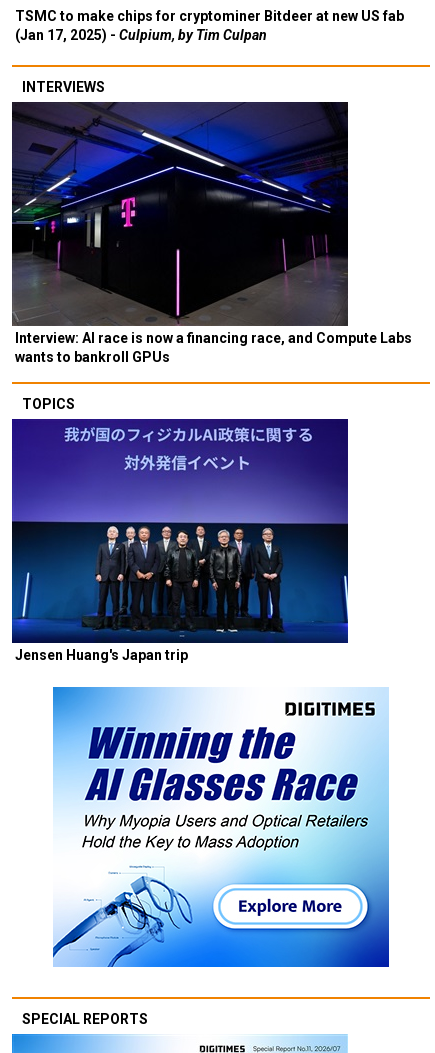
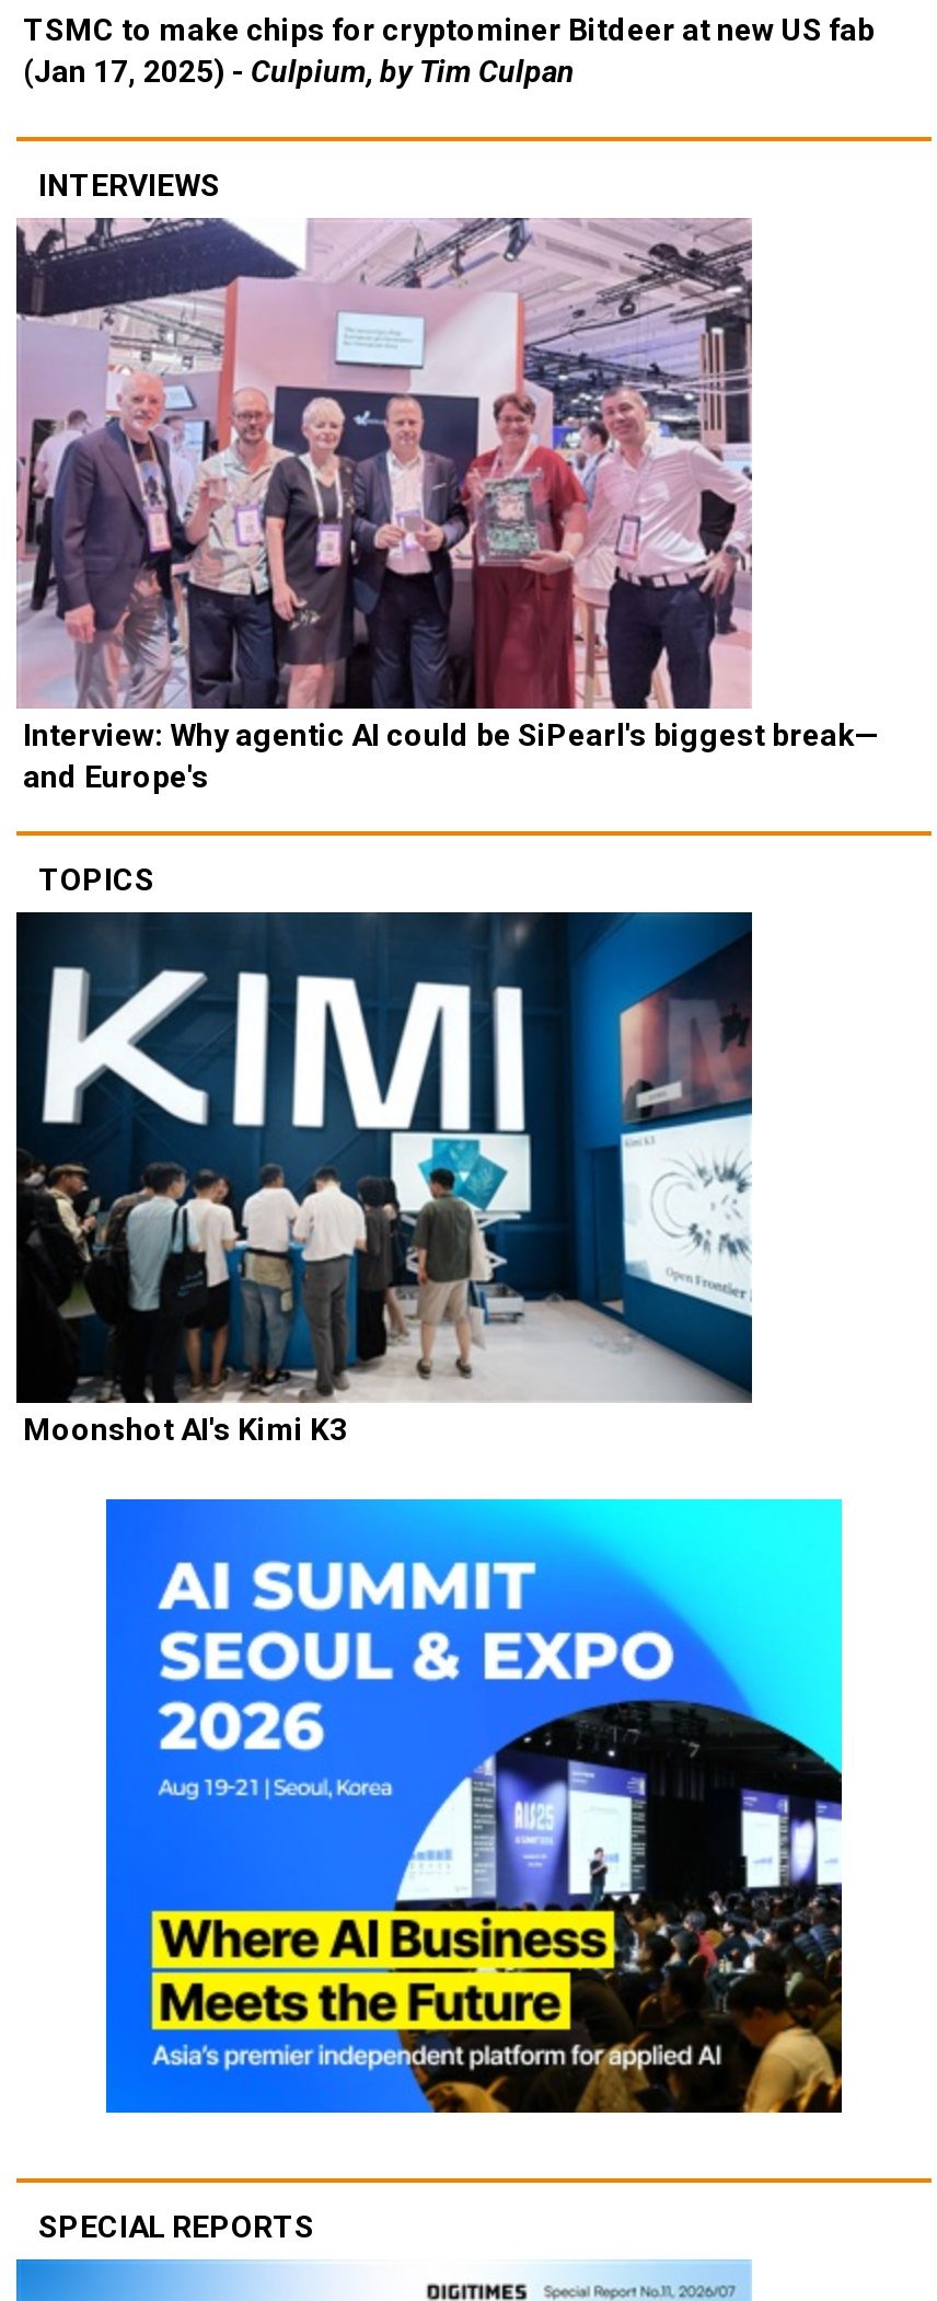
- [image]
- Interview: AI race is now a financing race, and Compute Labs
- wants to bankroll GPUs
+ [image]
+ Interview: Why agentic AI could be SiPearl's biggest break—
+ and Europe's

- [image]
- Jensen Huang's Japan trip
+ [image]
+ Moonshot AI's Kimi K3

- [image]
+ [image]
